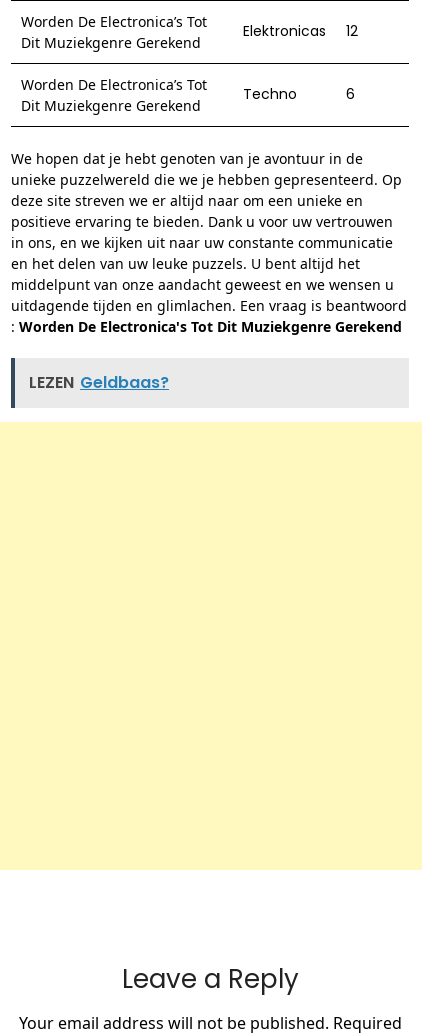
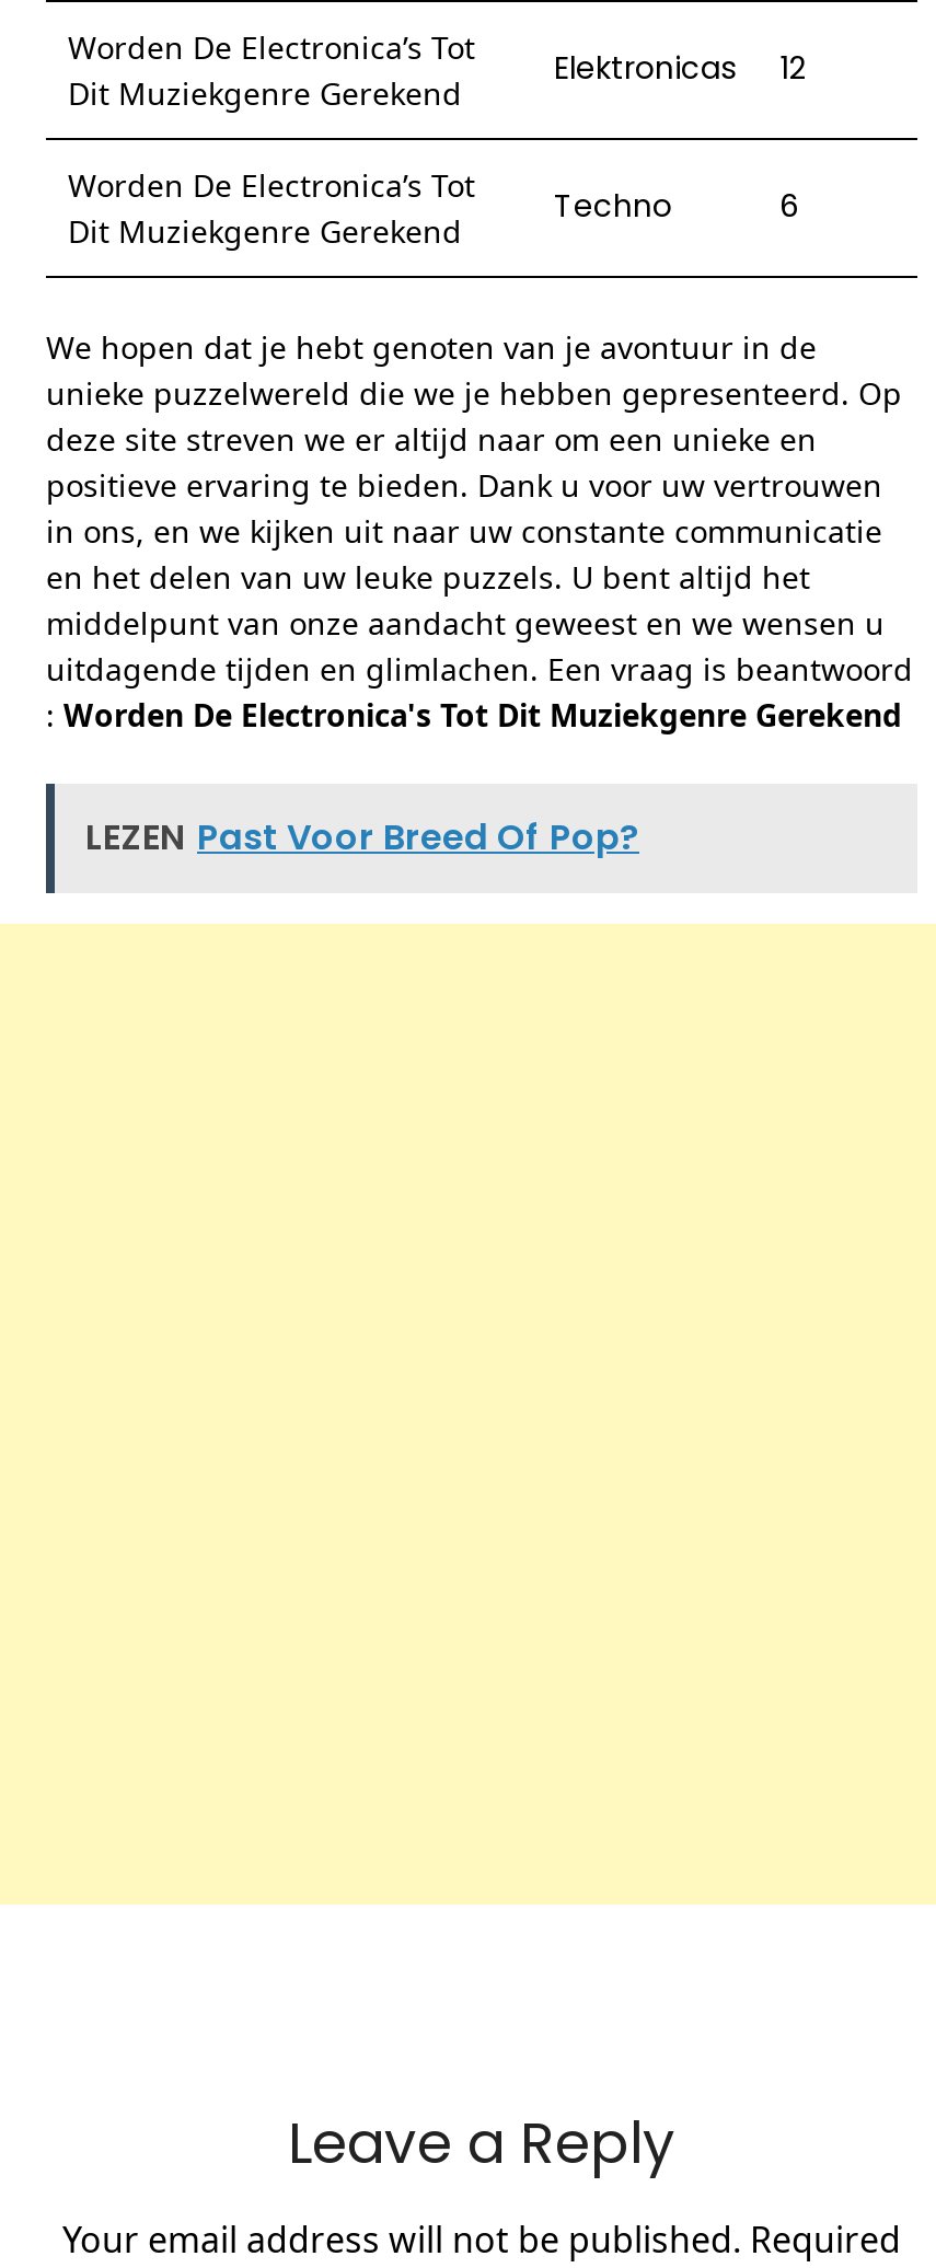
- LEZEN Geldbaas?
+ LEZEN Past Voor Breed Of Pop?
